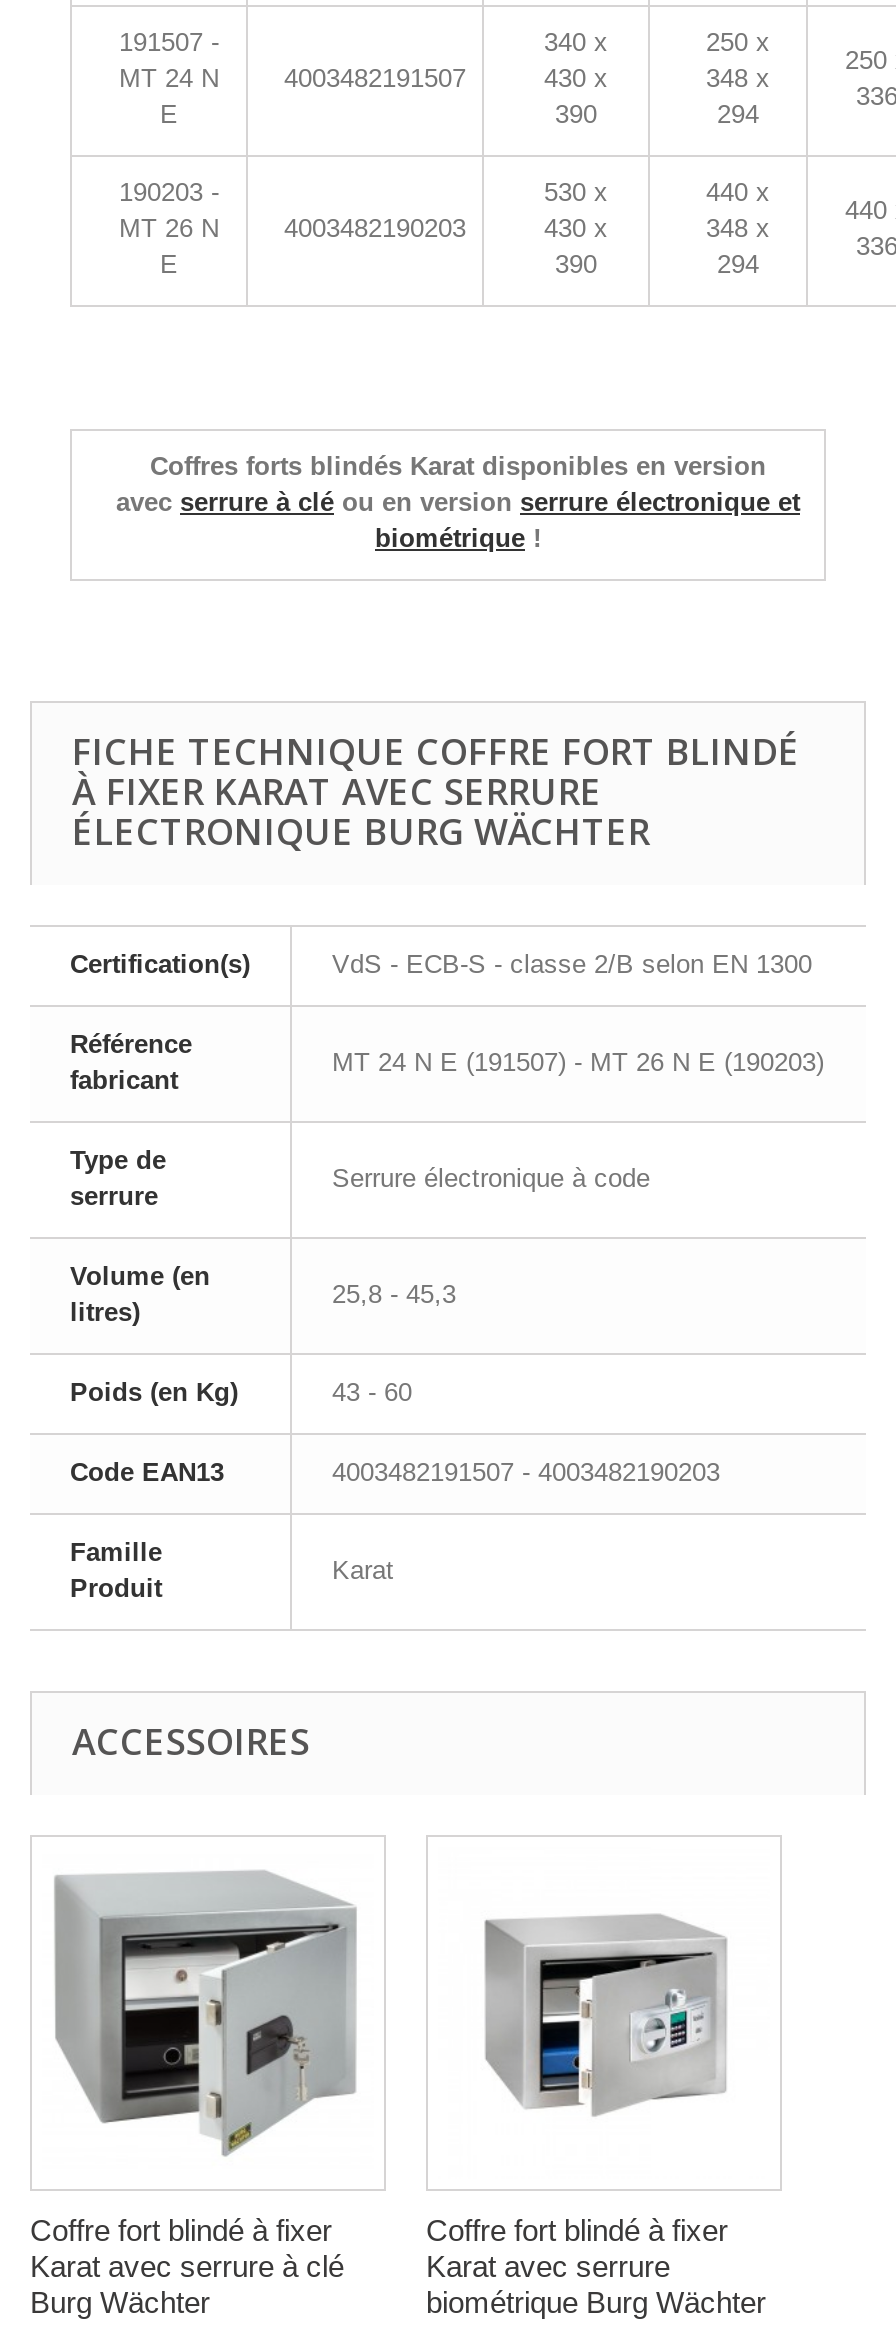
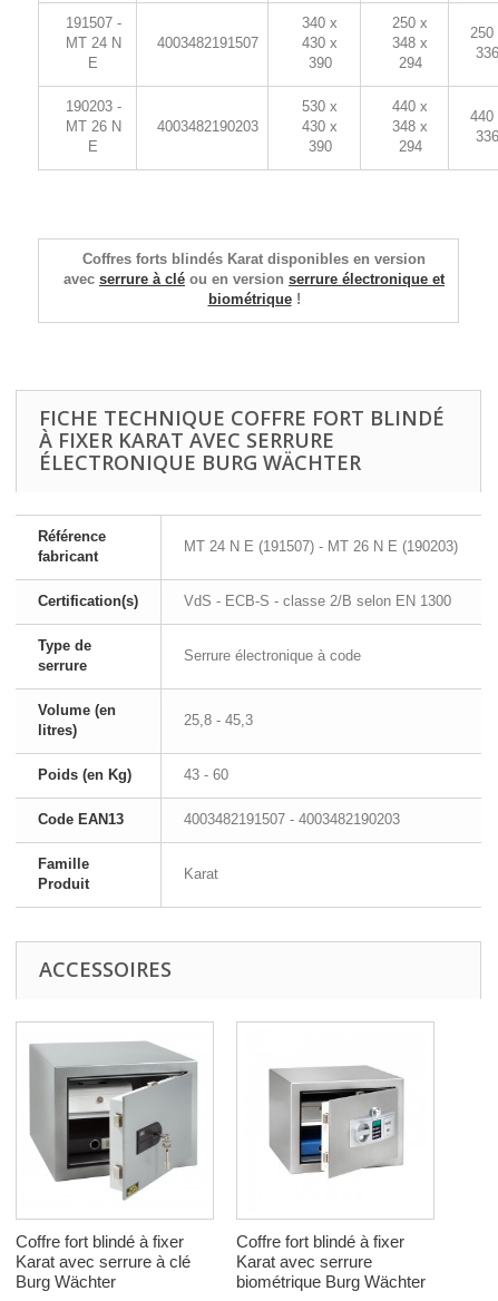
moved down: Certification(s) | VdS - ECB-S - classe 2/B selon EN 1300

moved up: Référence | fabricant | MT 24 N E (191507) - MT 26 N E (190203)
